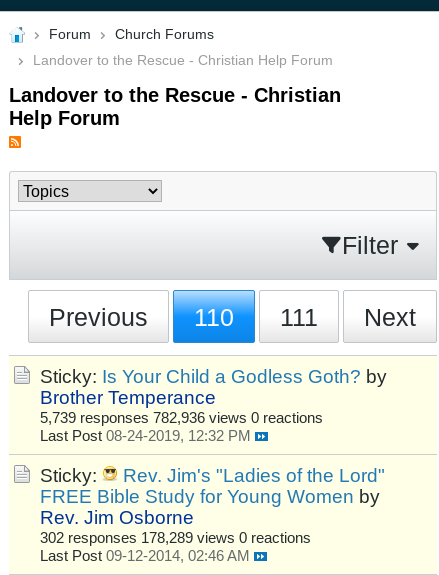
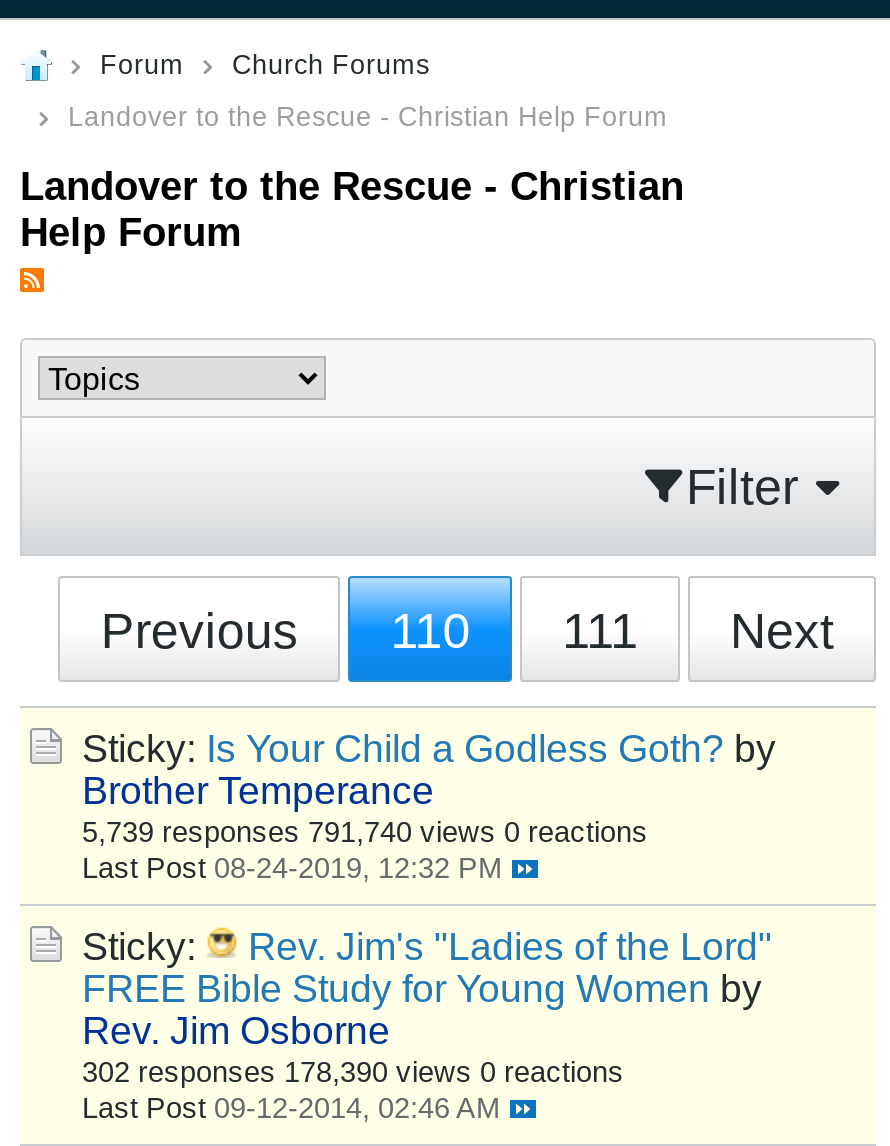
- 5,739 responses 782,936 views 0 reactions
+ 5,739 responses 791,740 views 0 reactions

- 302 responses 178,289 views 0 reactions
+ 302 responses 178,390 views 0 reactions
